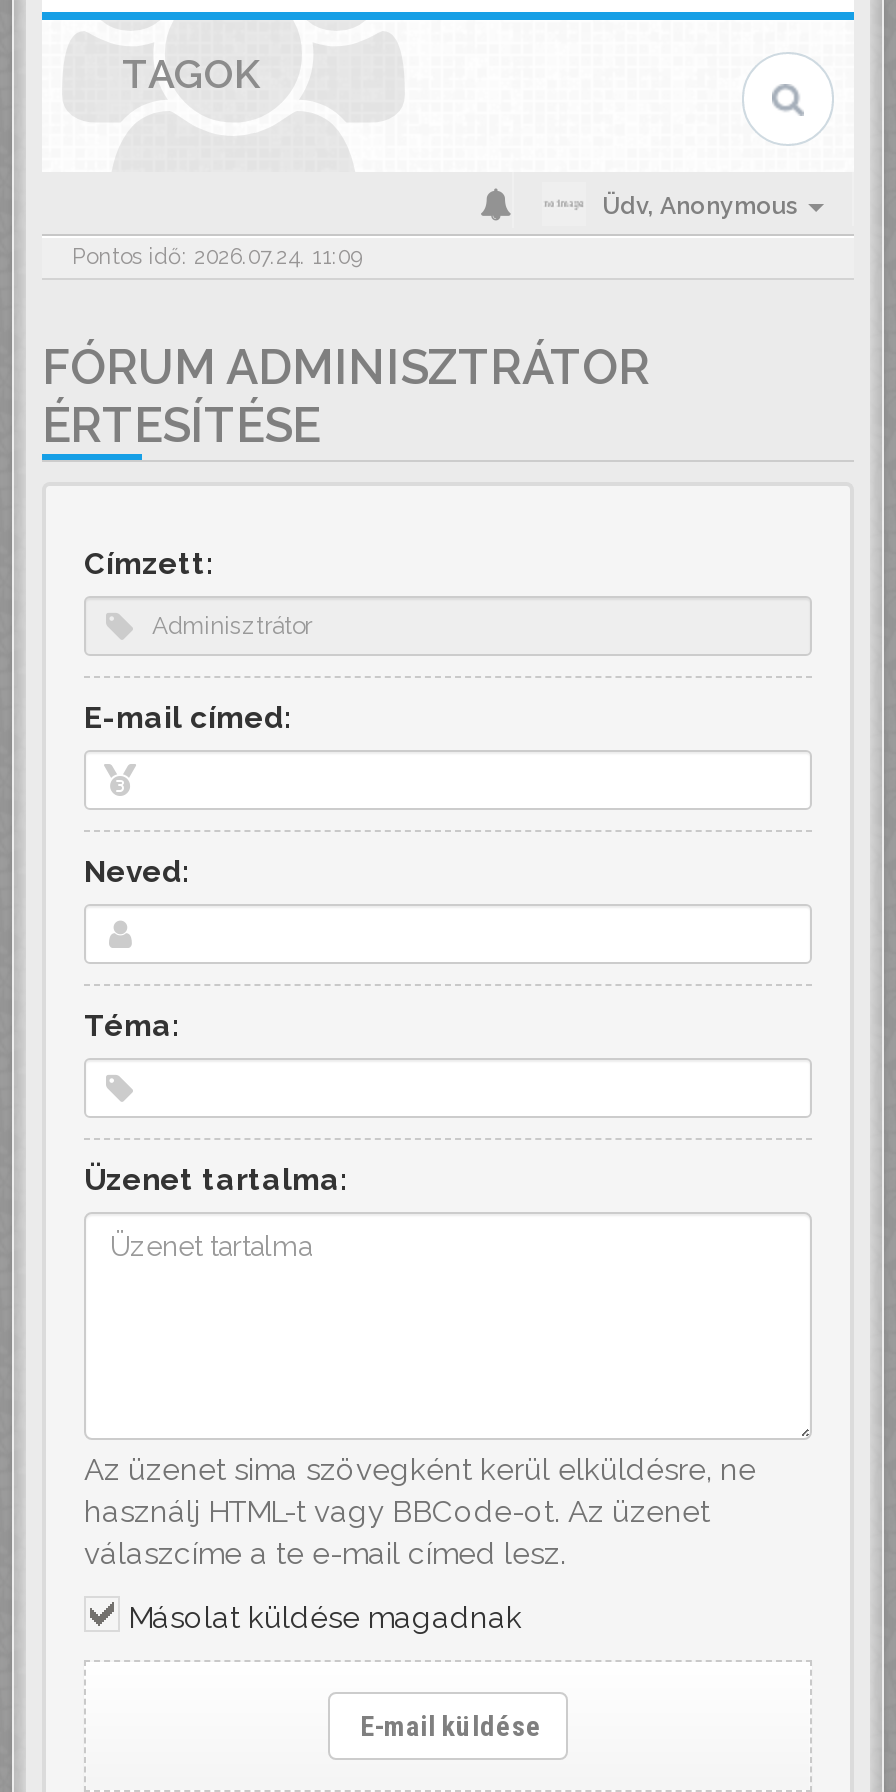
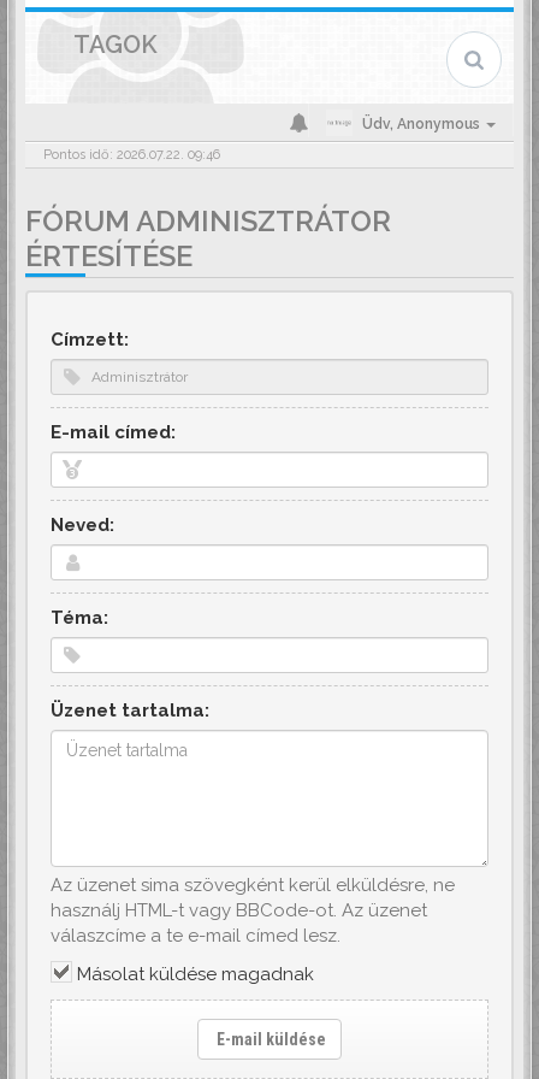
- Pontos idő: 2026.07.24. 11:09
+ Pontos idő: 2026.07.22. 09:46
